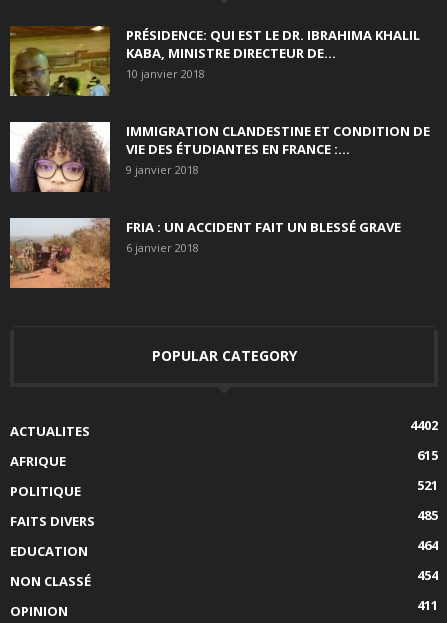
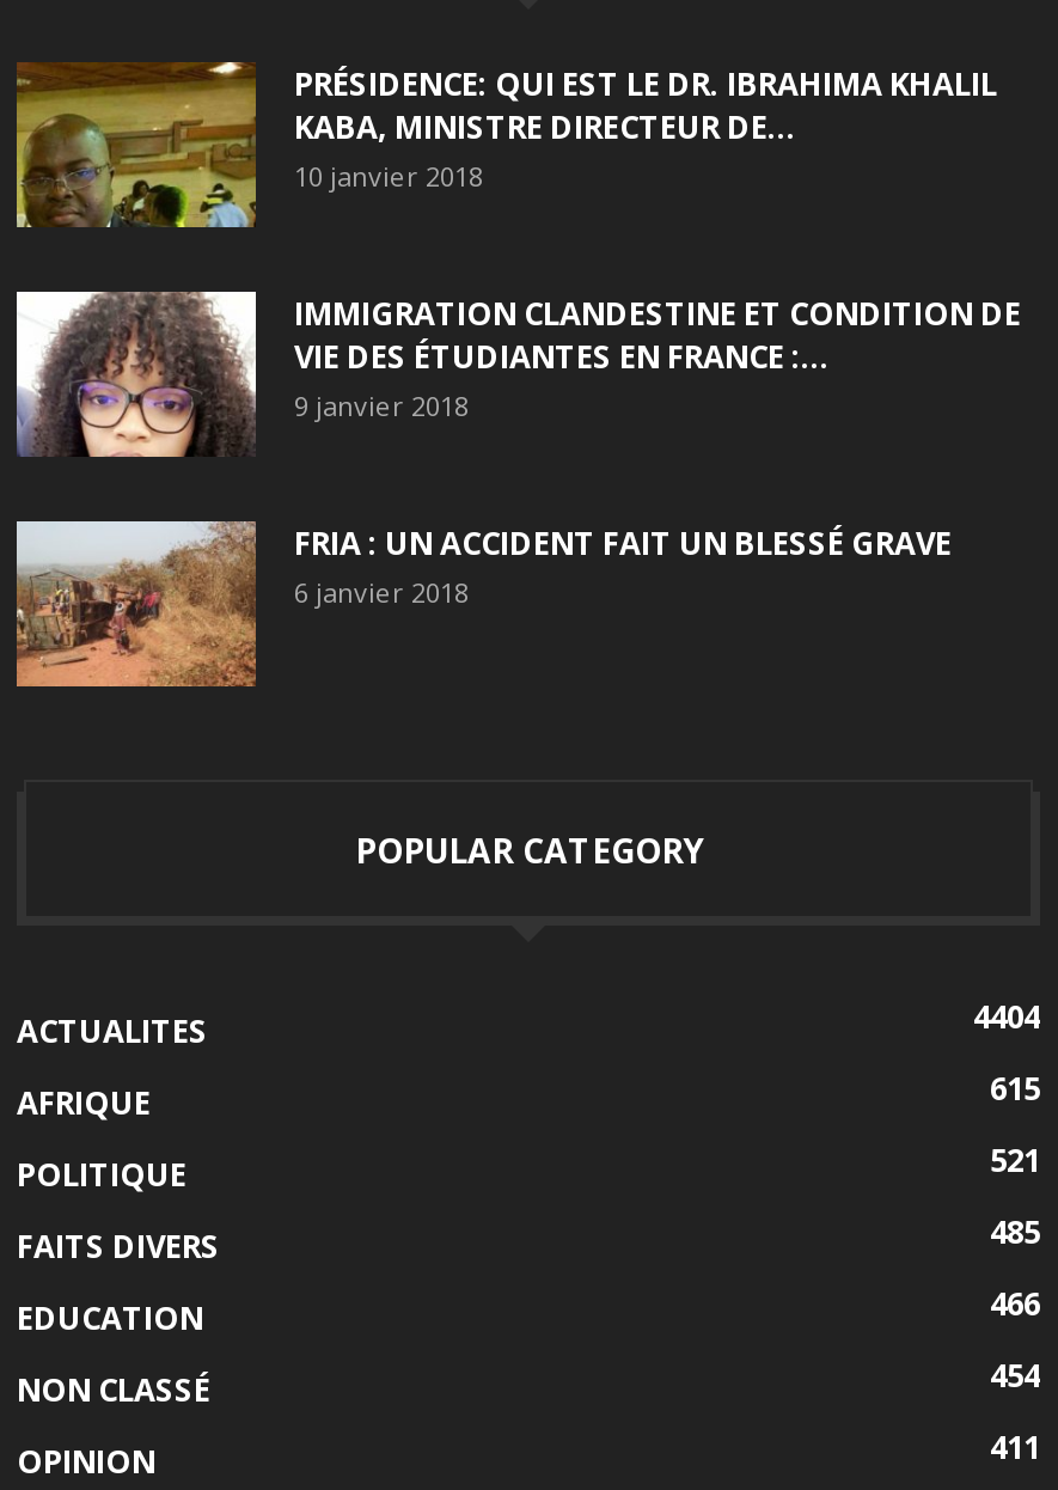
- 4402
+ 4404

- 464
+ 466
